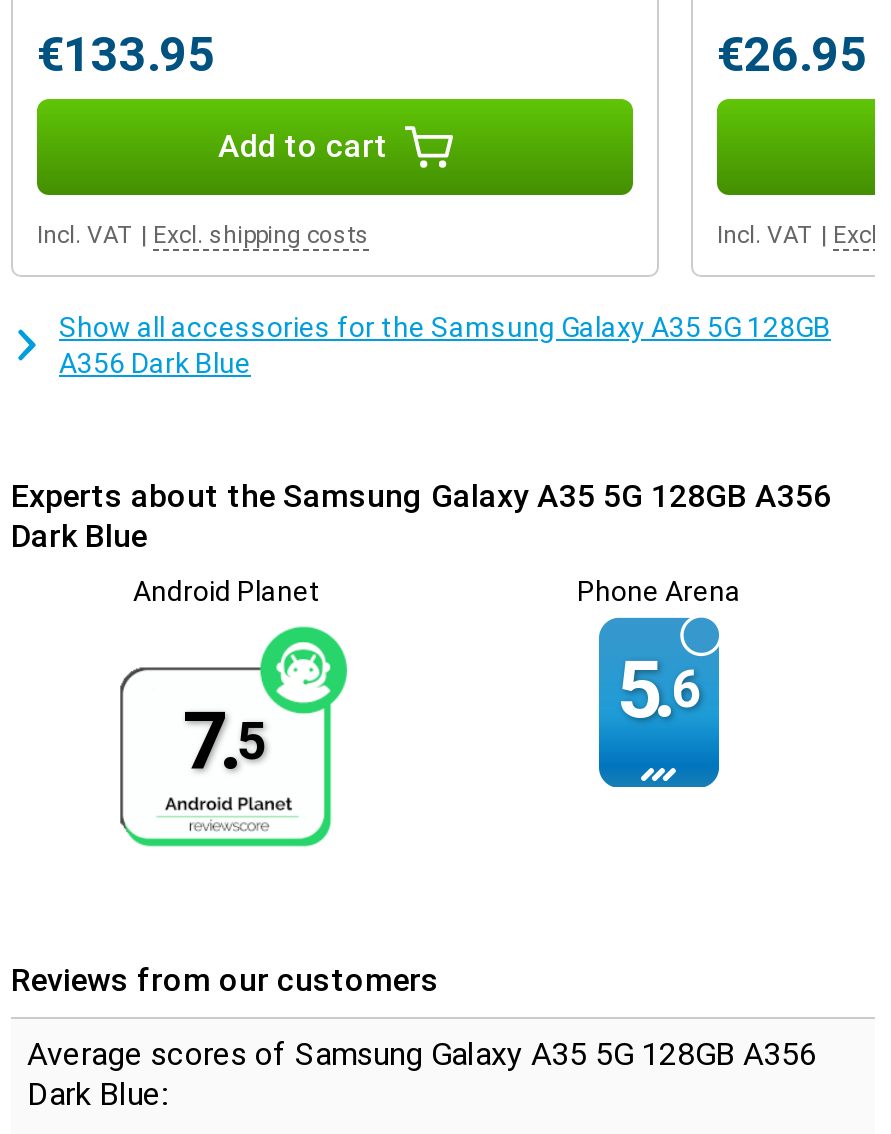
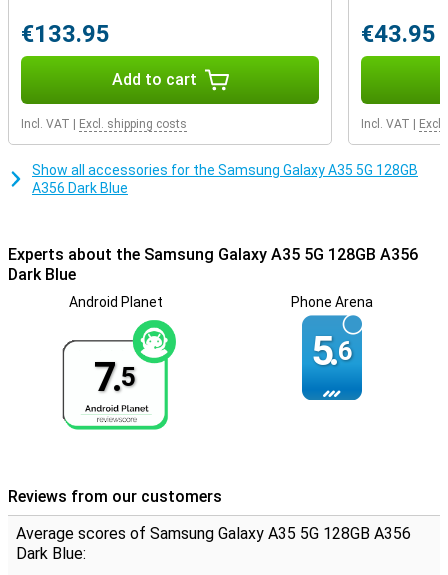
- €26.95
+ €43.95
